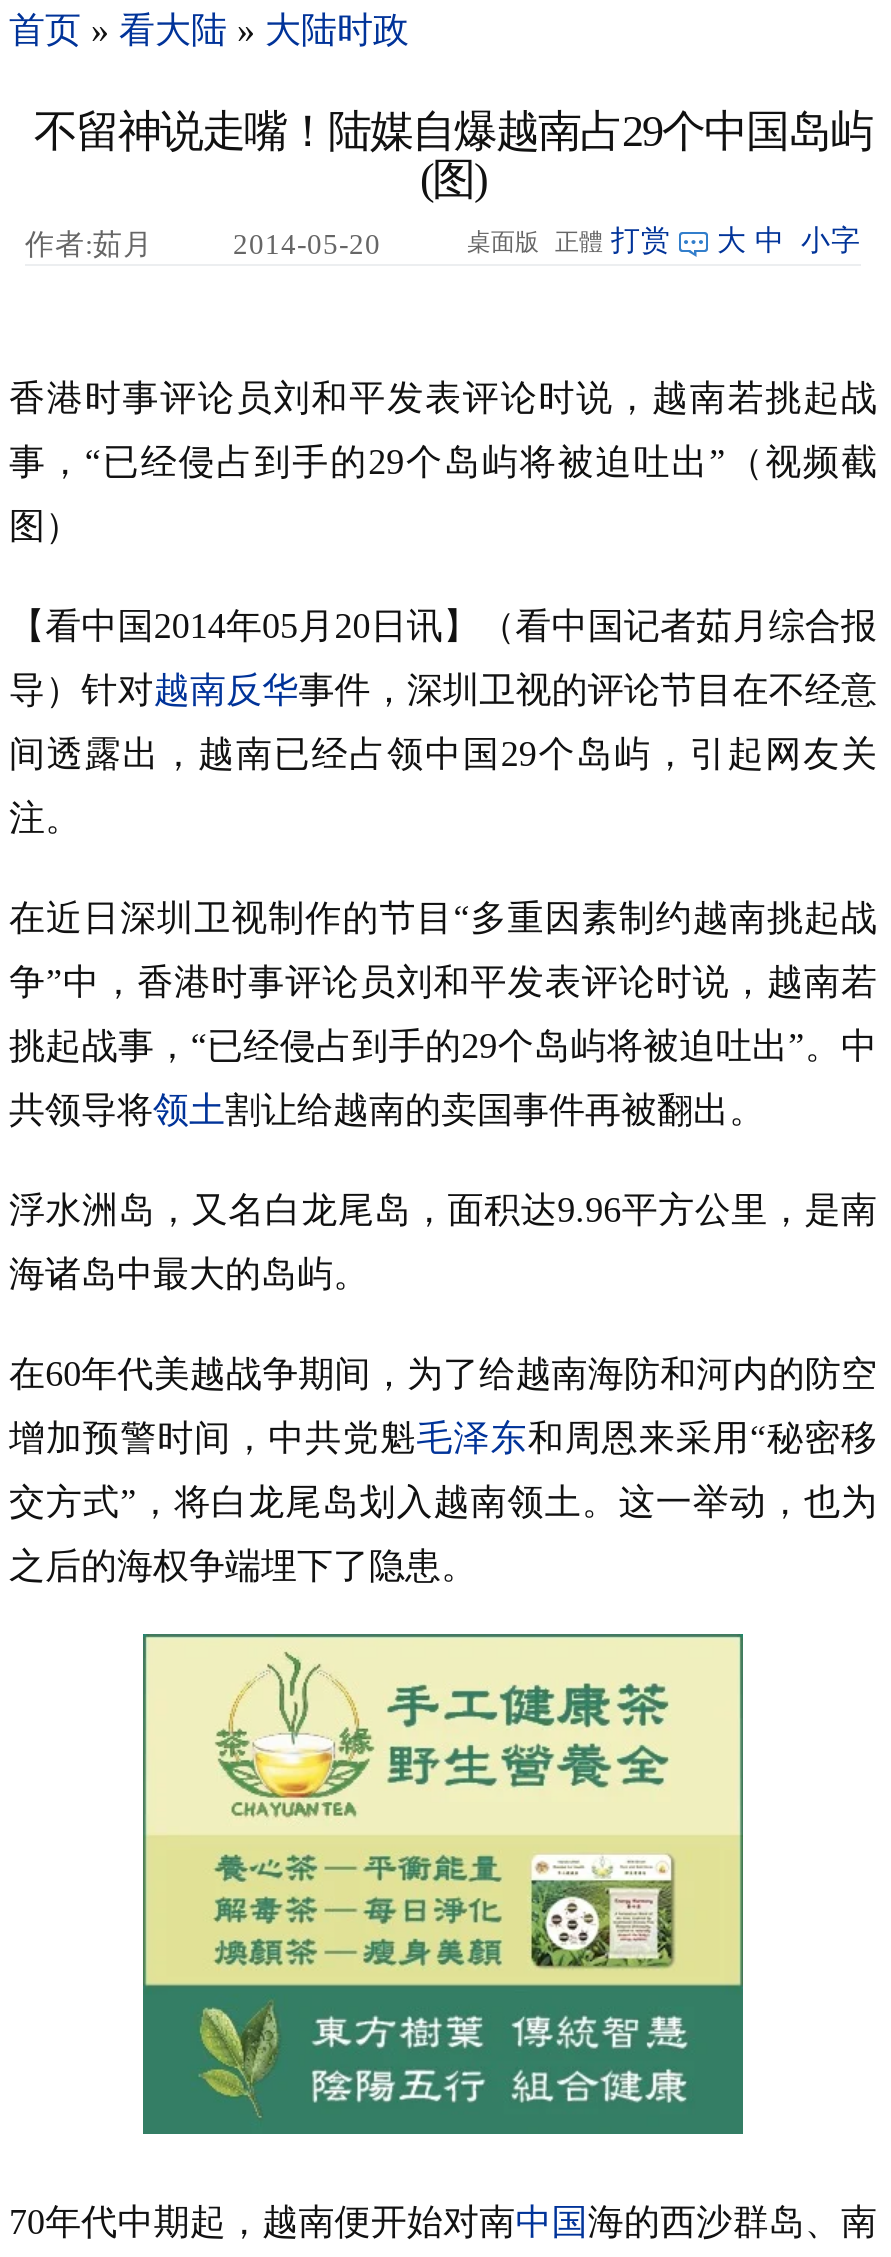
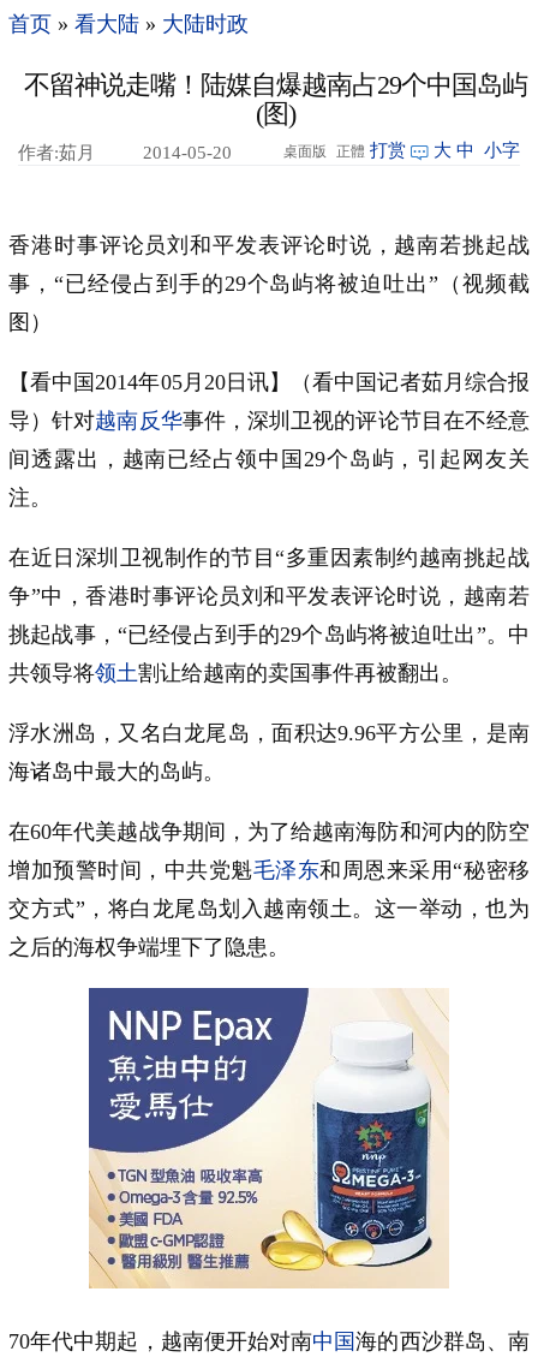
- [image]
+ [image]
